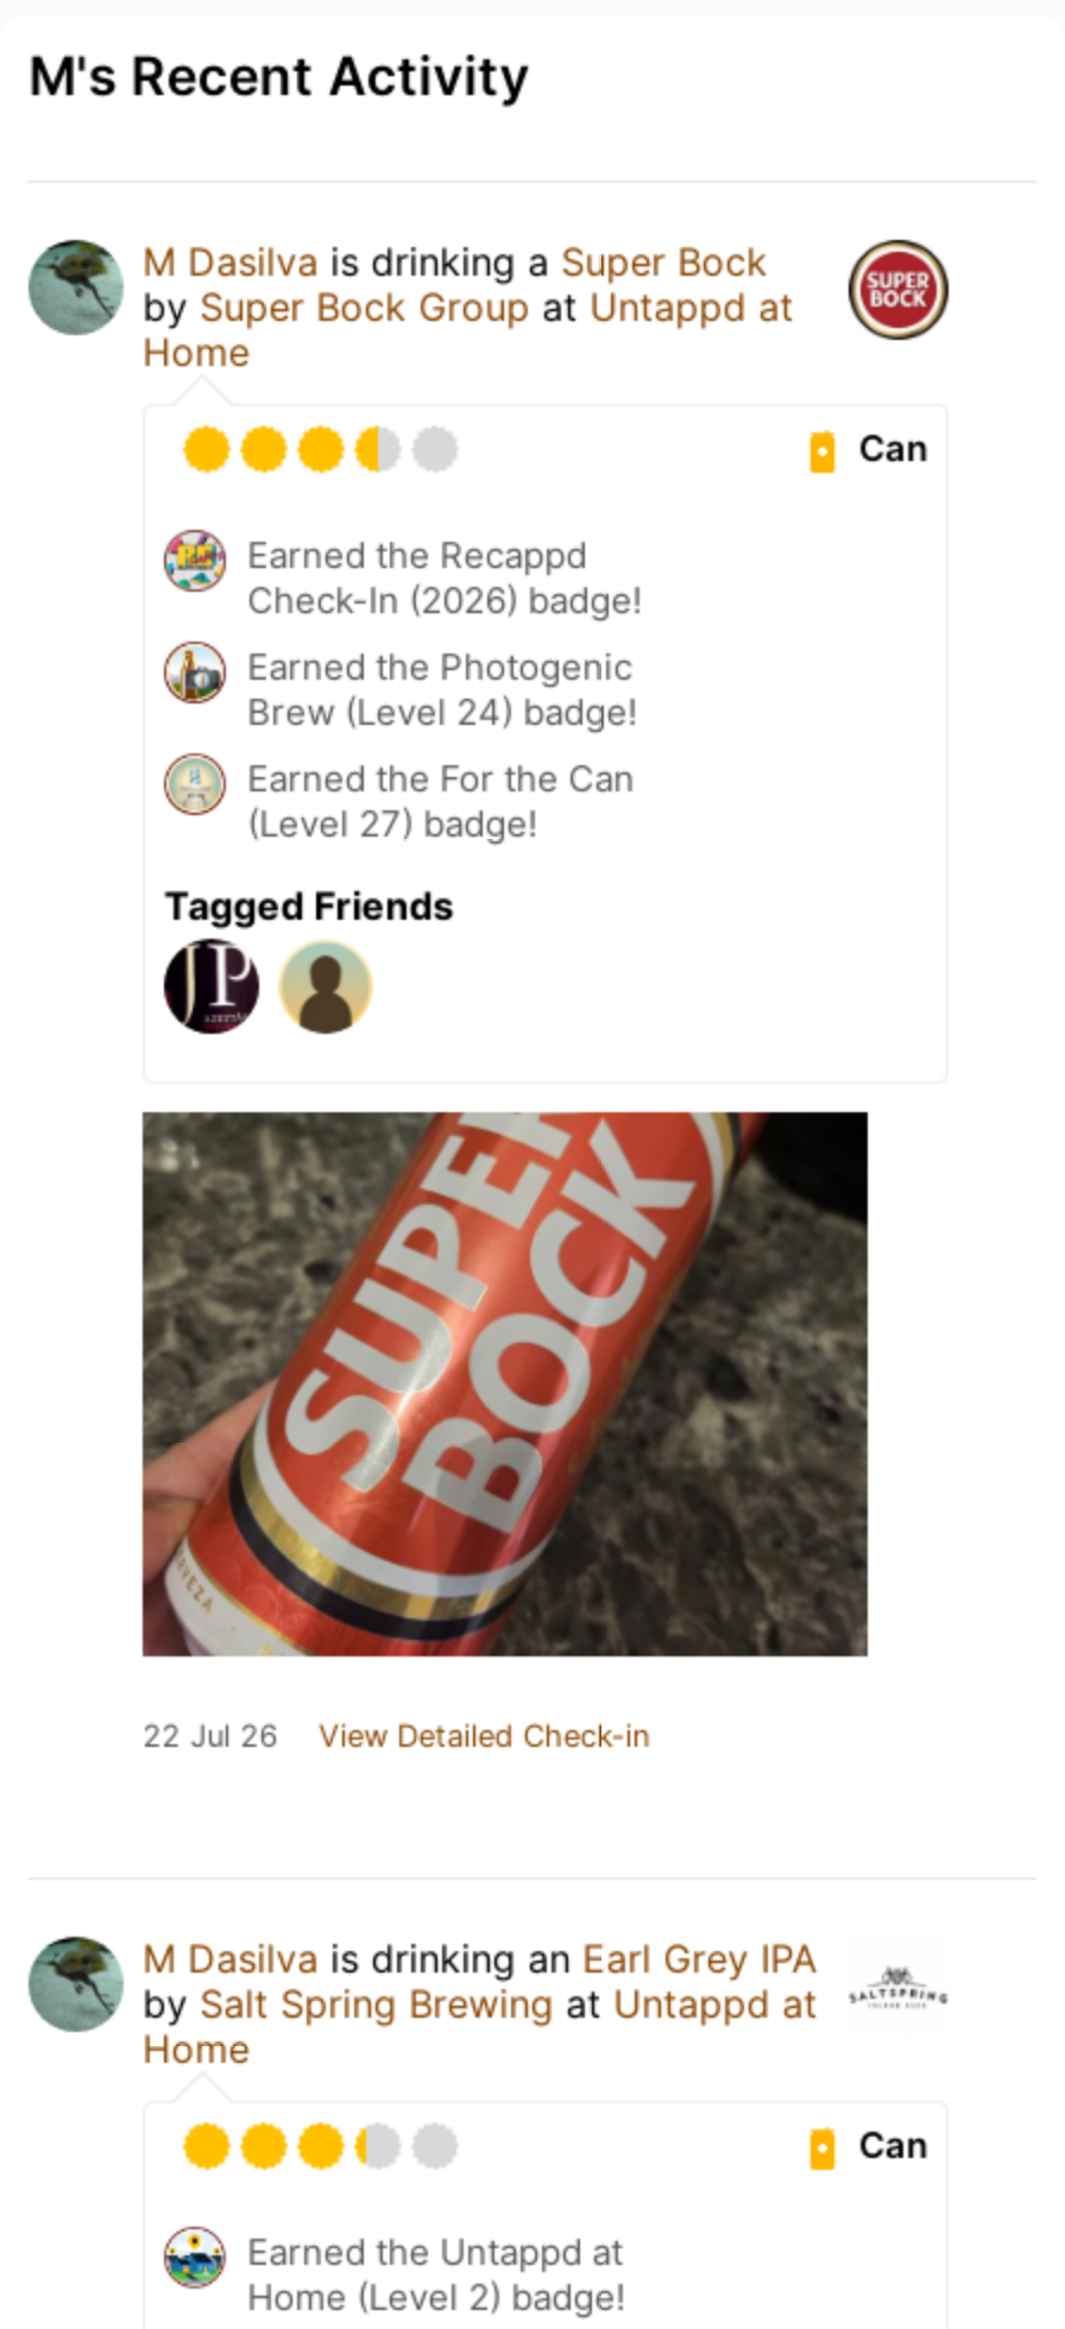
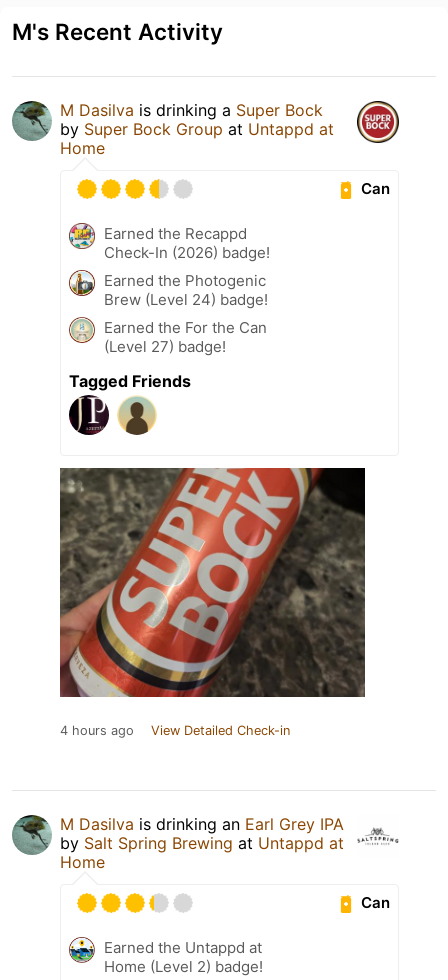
- 22 Jul 26 View Detailed Check-in
+ 4 hours ago View Detailed Check-in
